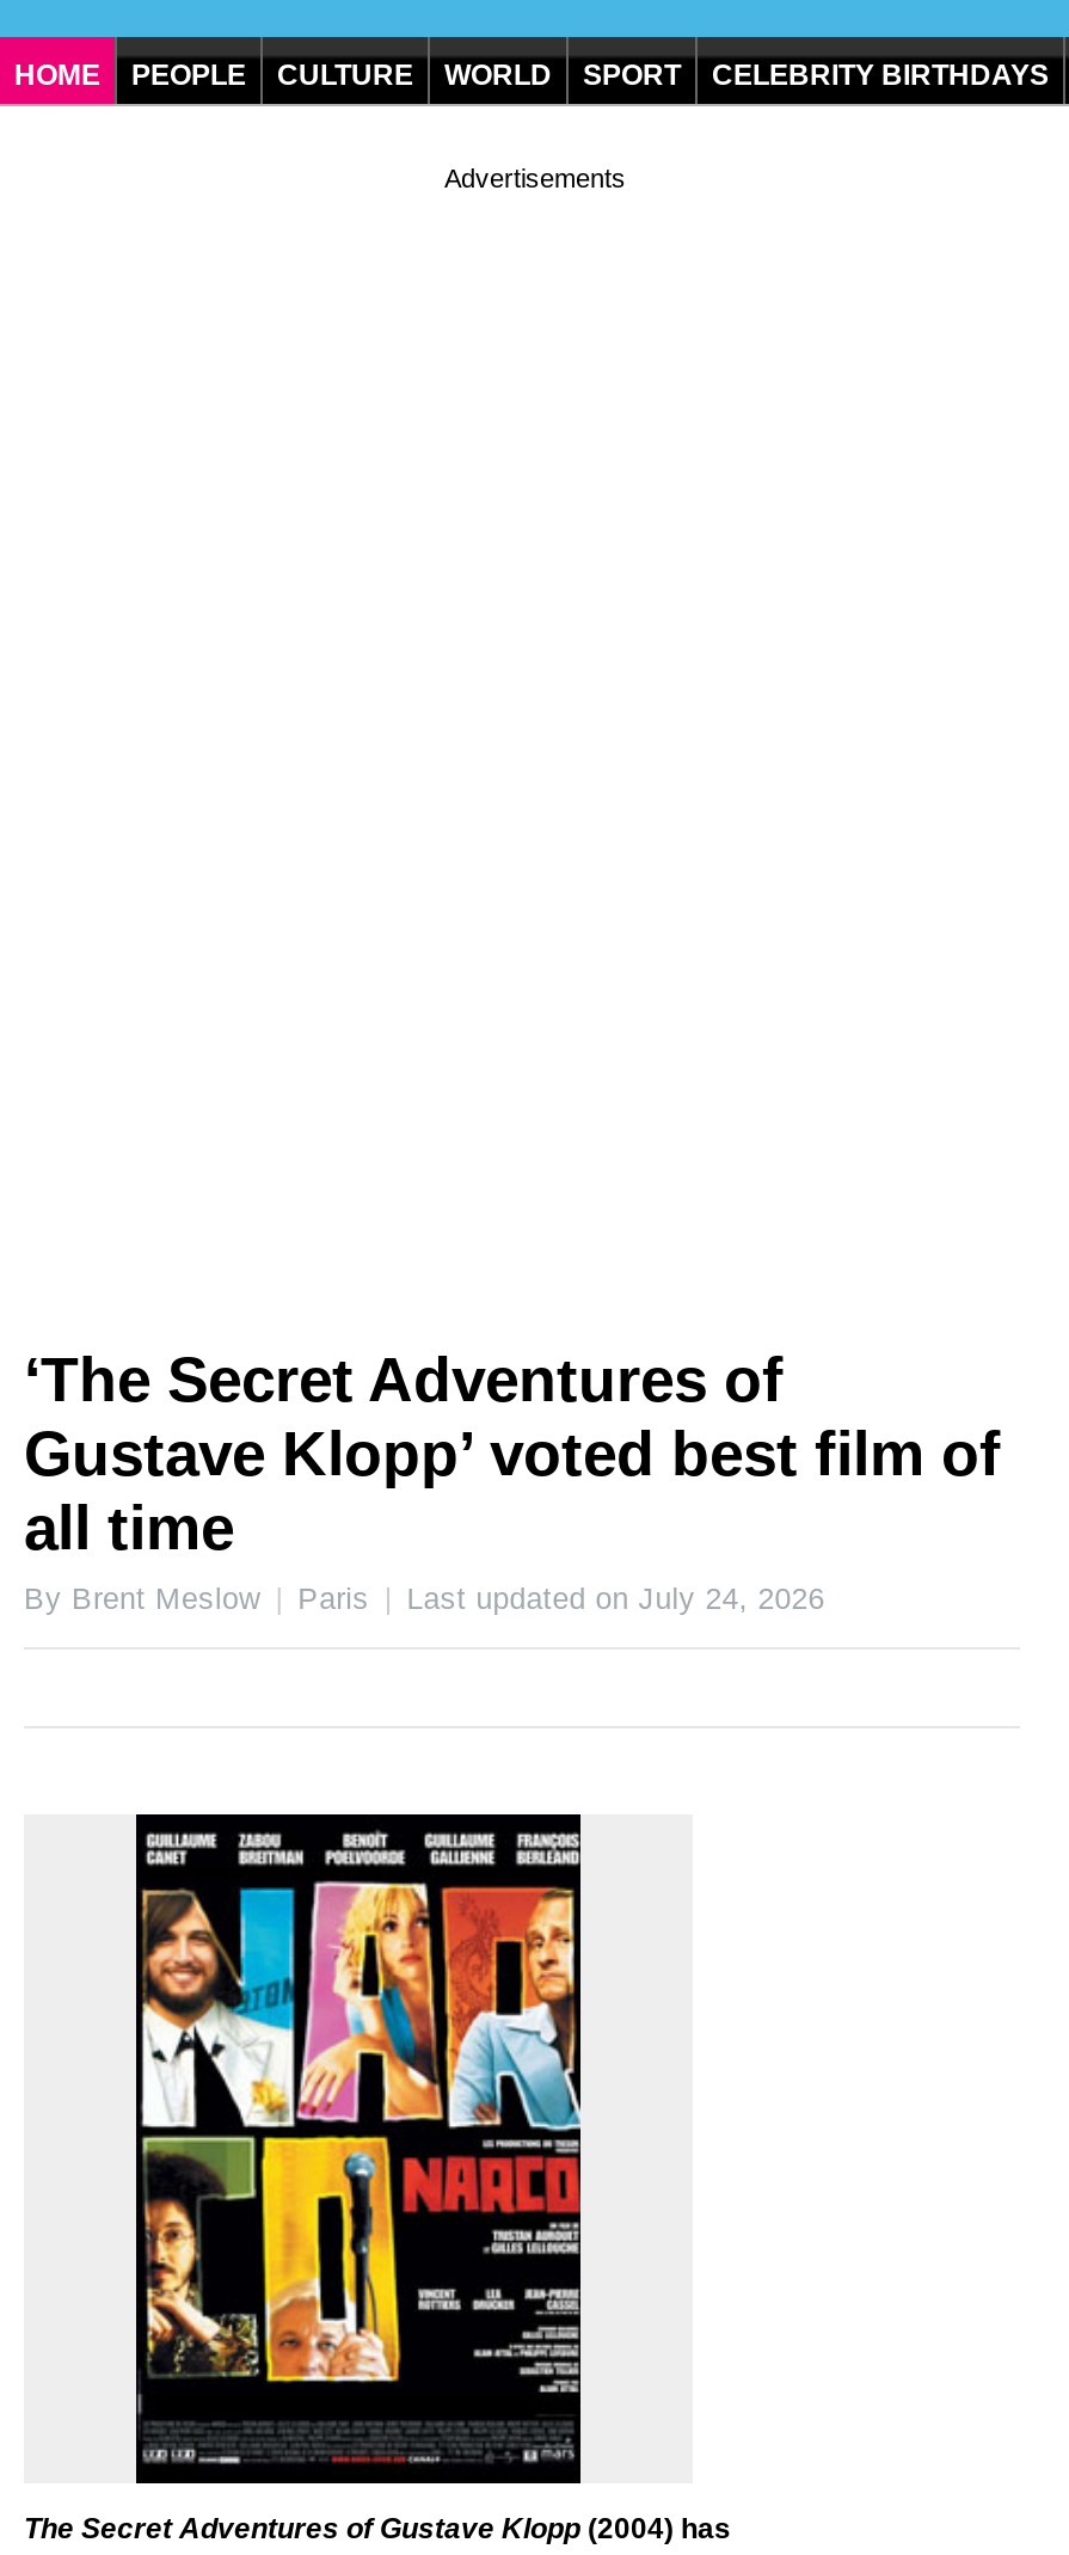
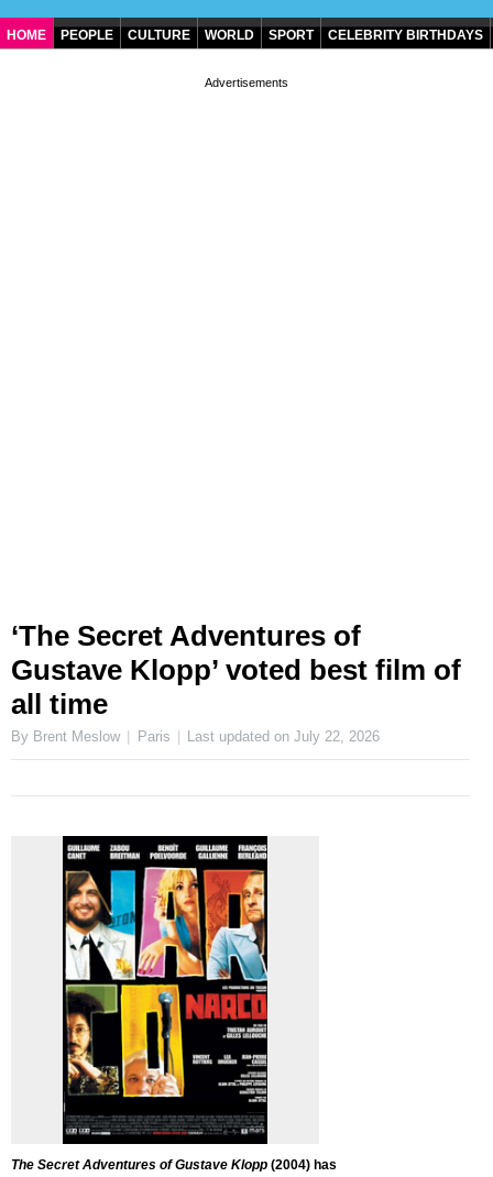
- Last updated on July 24, 2026
+ Last updated on July 22, 2026
